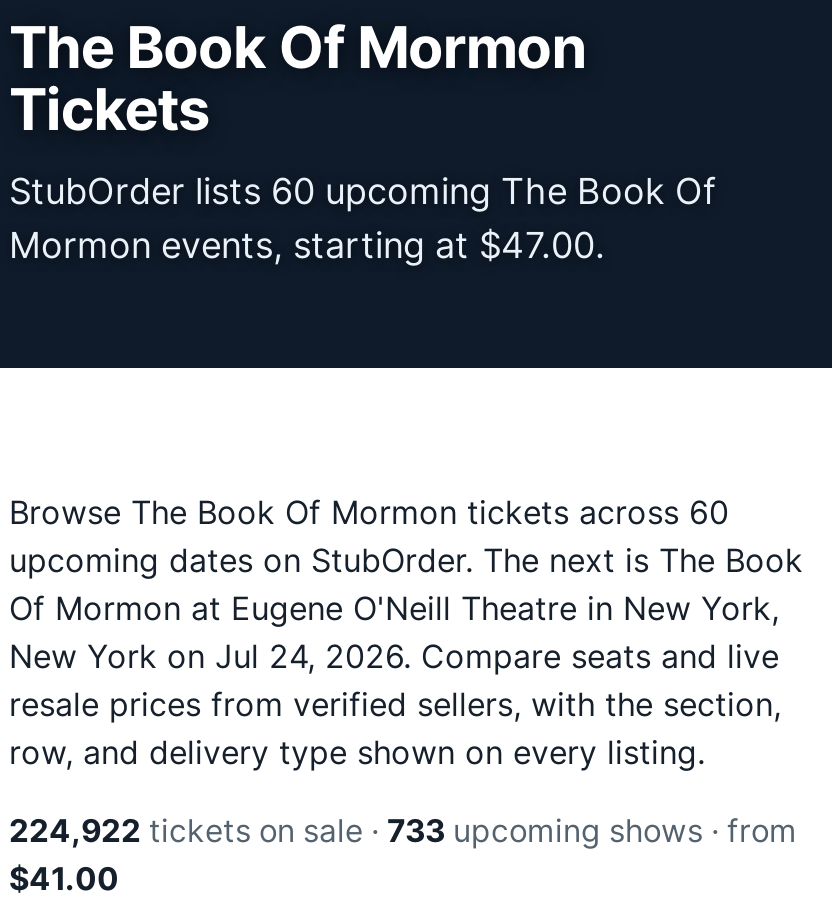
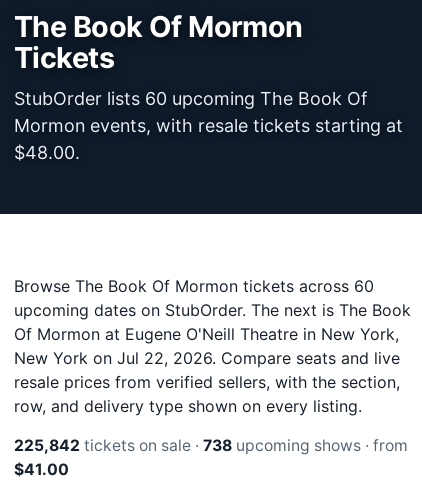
- Mormon events, starting at $47.00.
+ Mormon events, with resale tickets starting at
+ $48.00.

- New York on Jul 24, 2026. Compare seats and live
+ New York on Jul 22, 2026. Compare seats and live

- 224,922 tickets on sale · 733 upcoming shows · from
+ 225,842 tickets on sale · 738 upcoming shows · from
